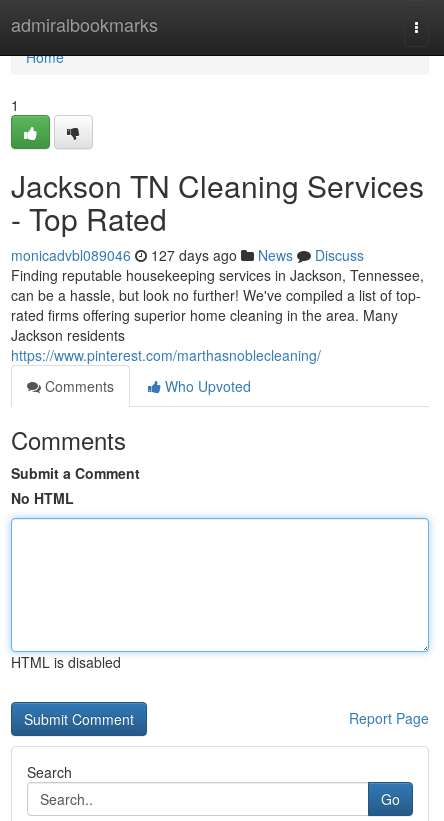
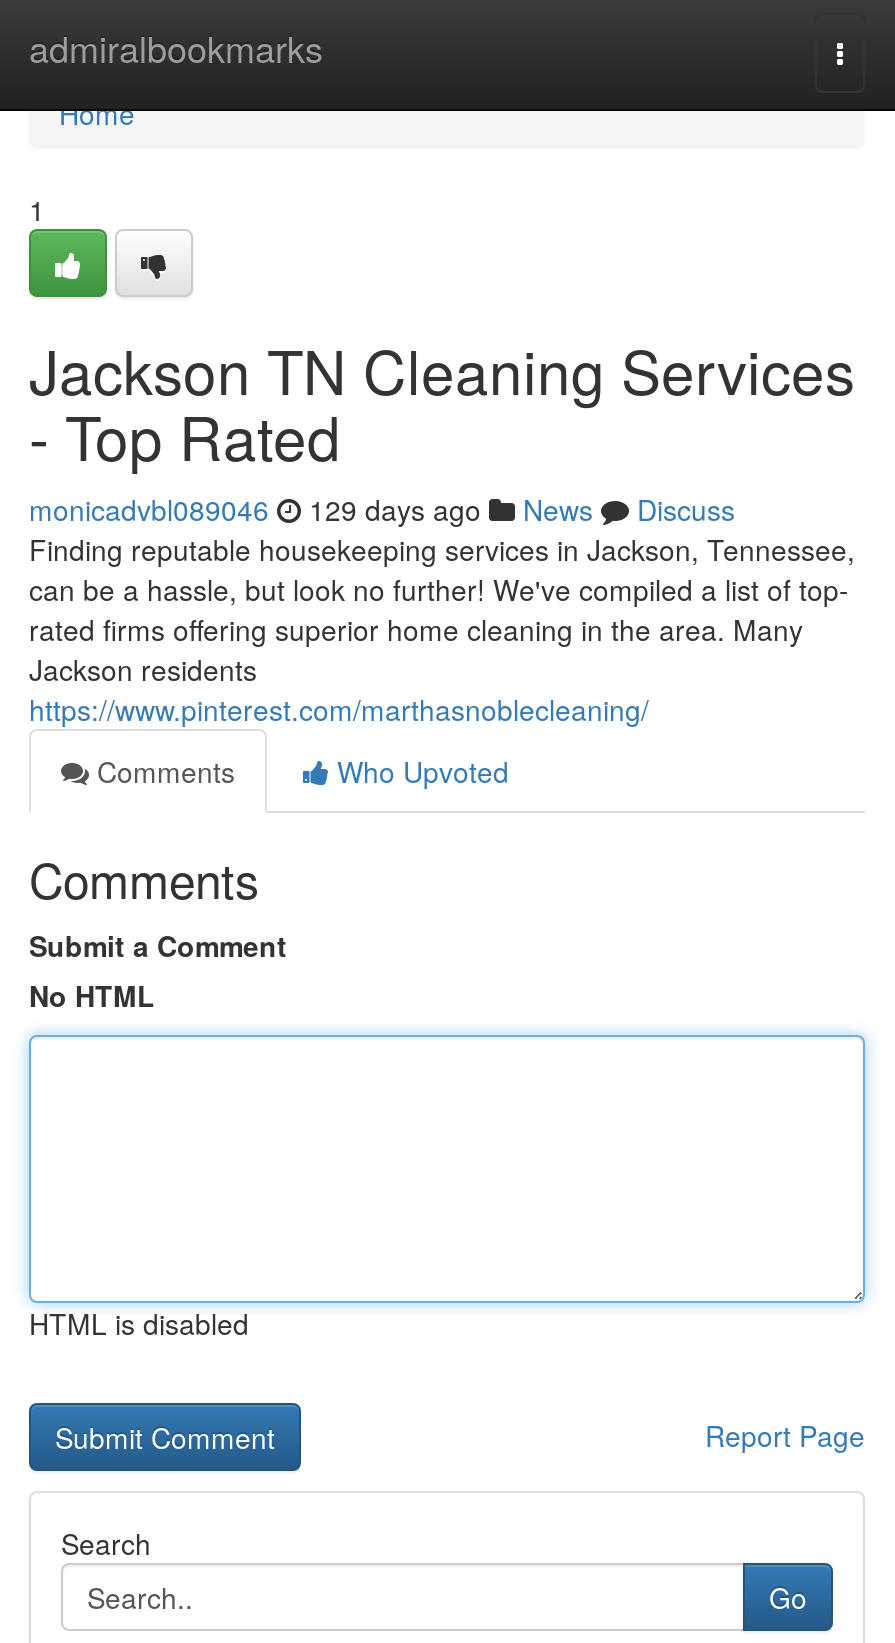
- monicadvbl089046 127 days ago News Discuss
+ monicadvbl089046 129 days ago News Discuss
